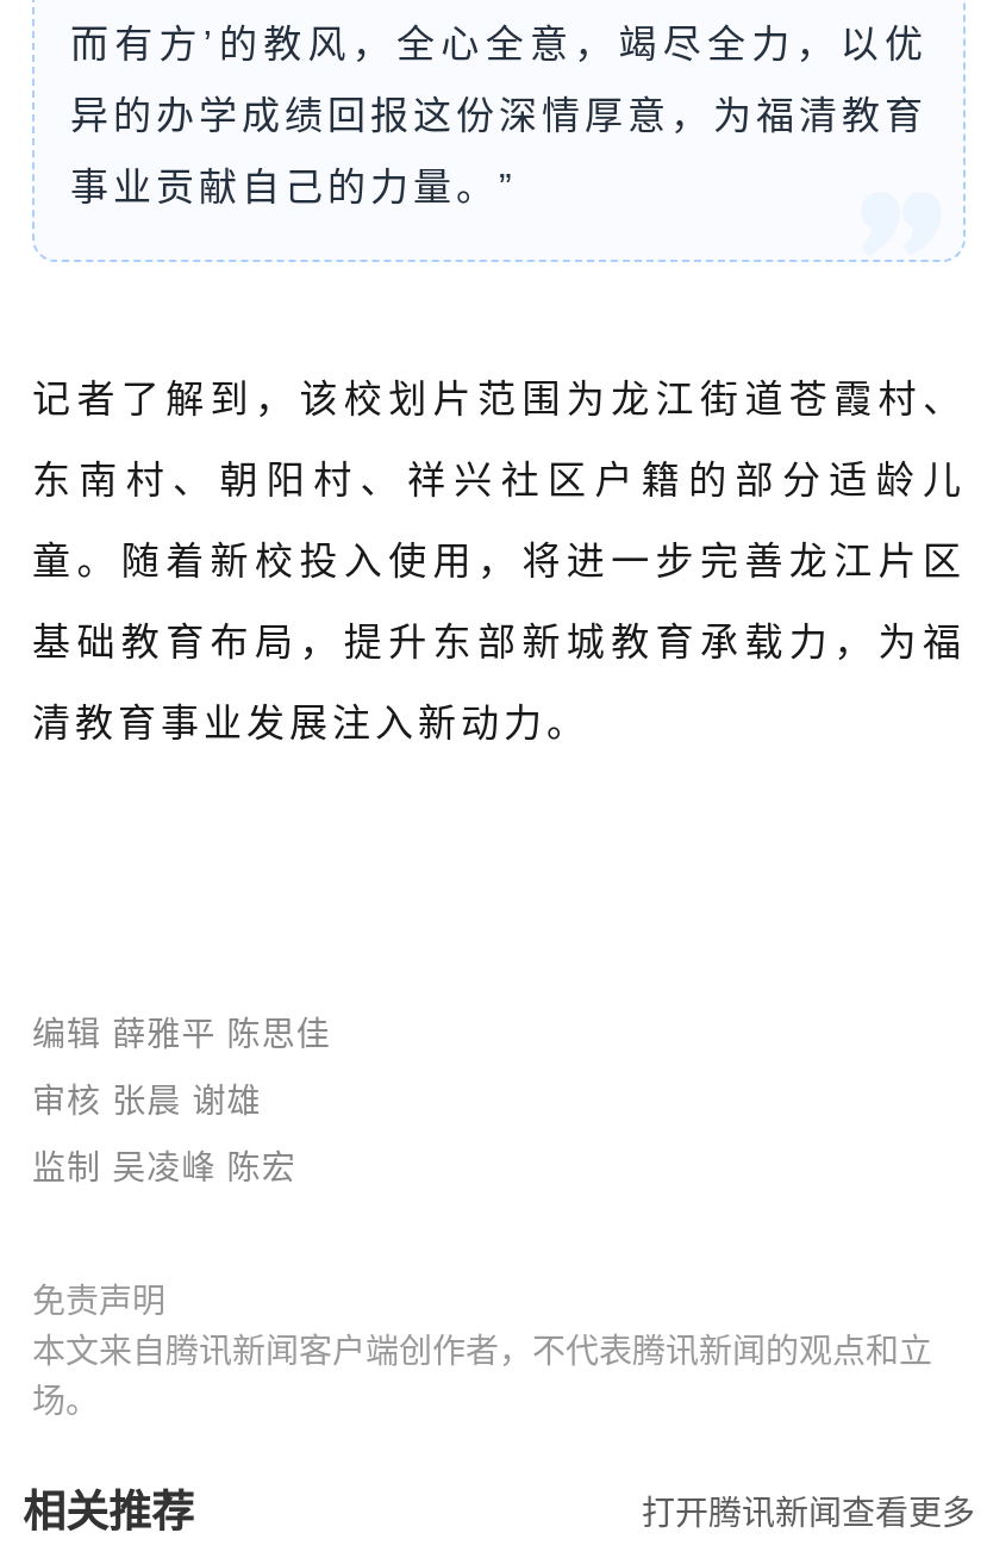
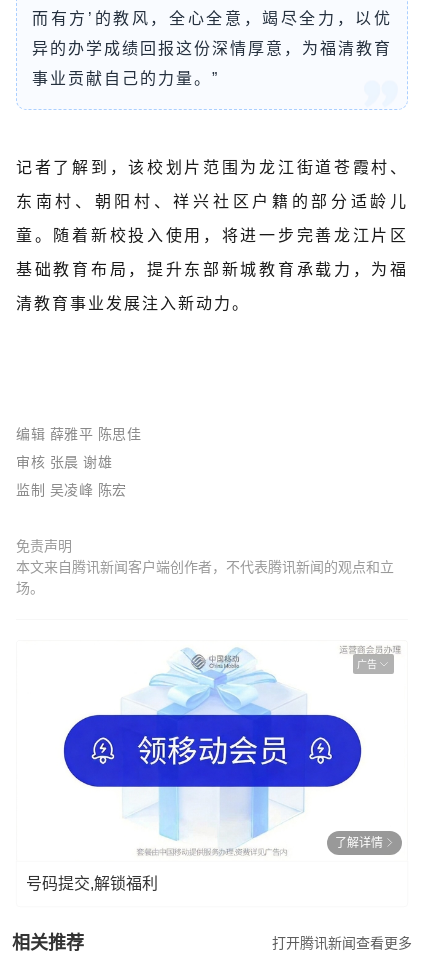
+ 了解详情
+ 号码提交,解锁福利

+ [image]
+ 广告
